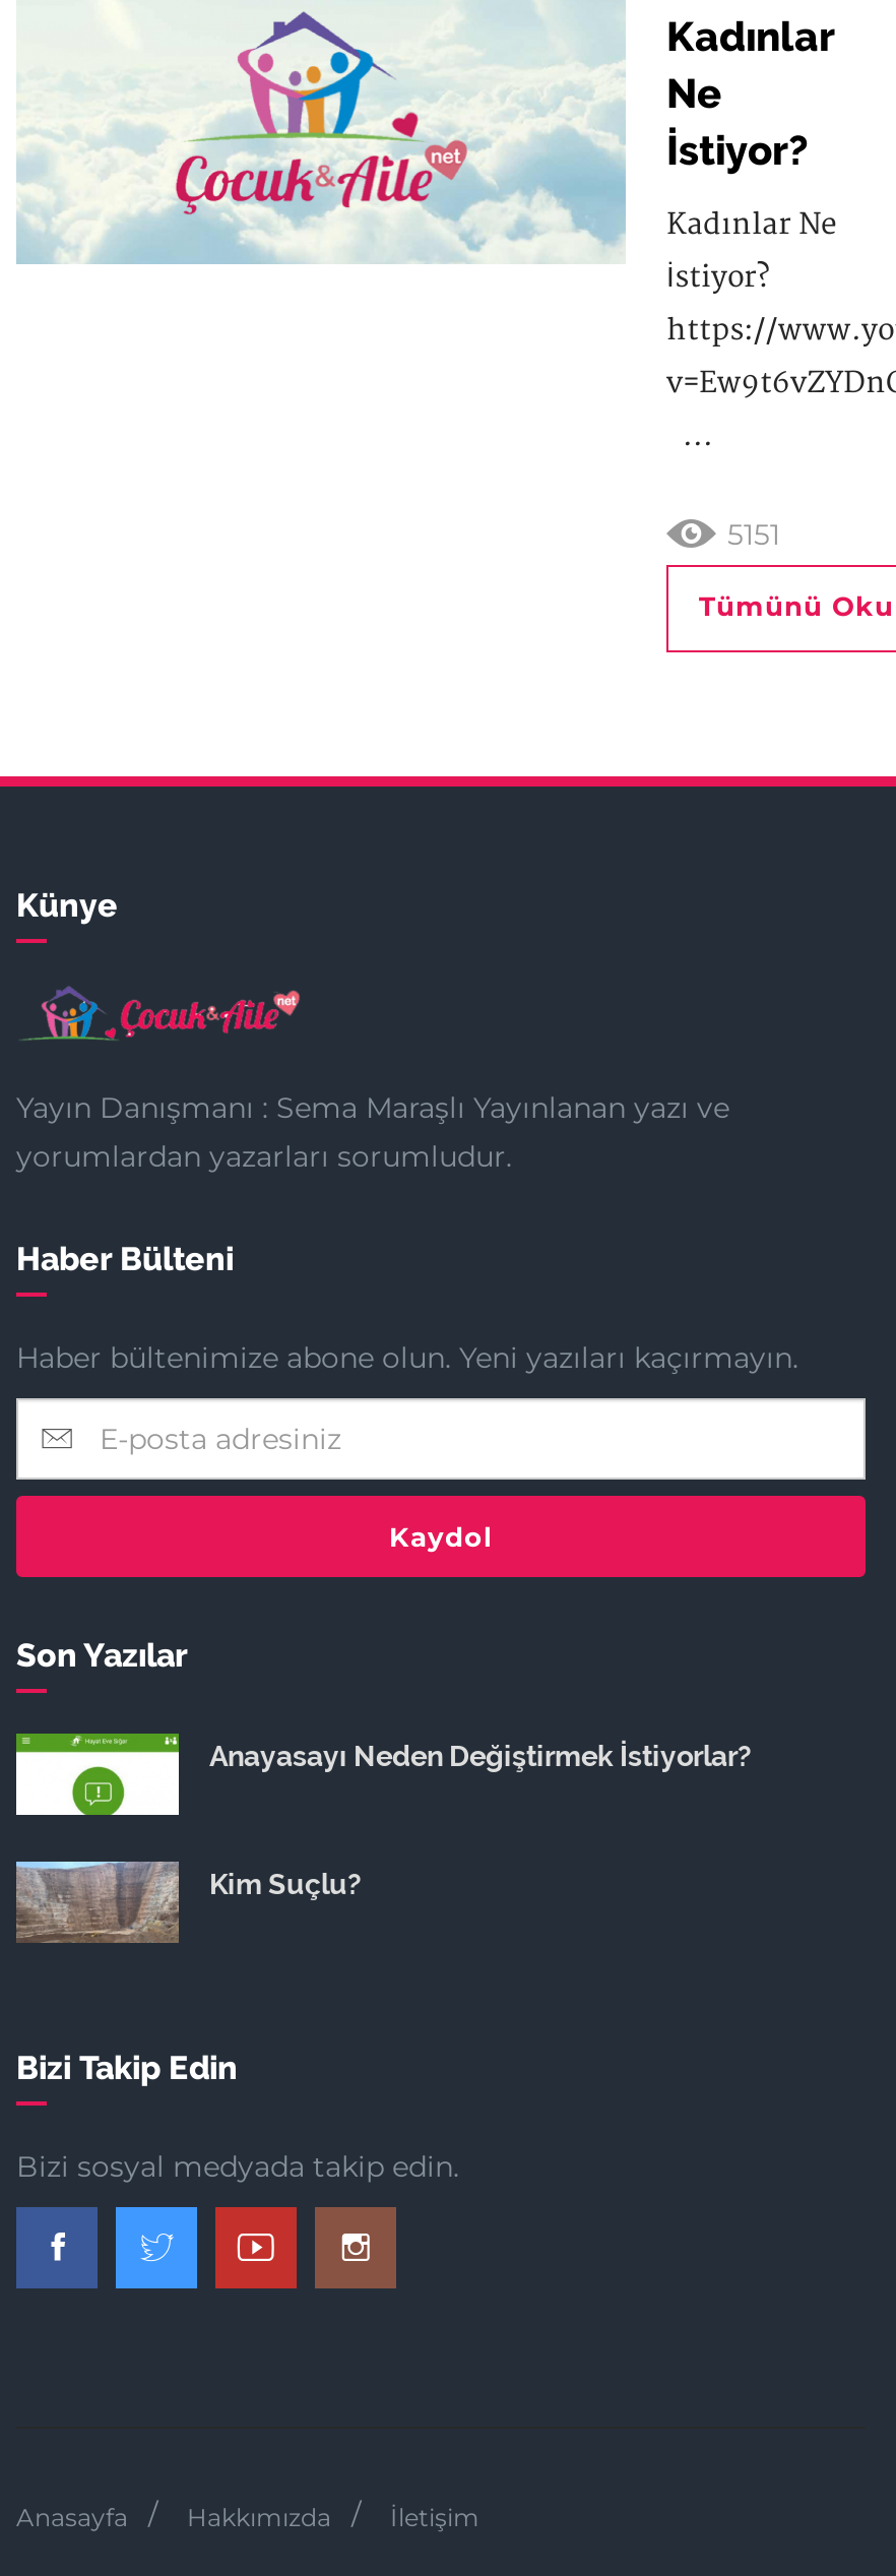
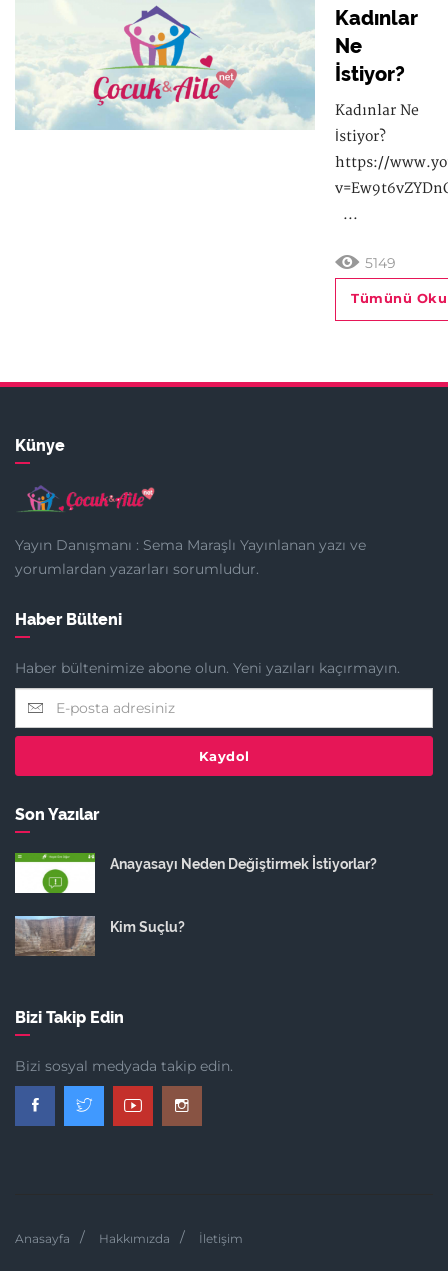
- 5151
+ 5149
